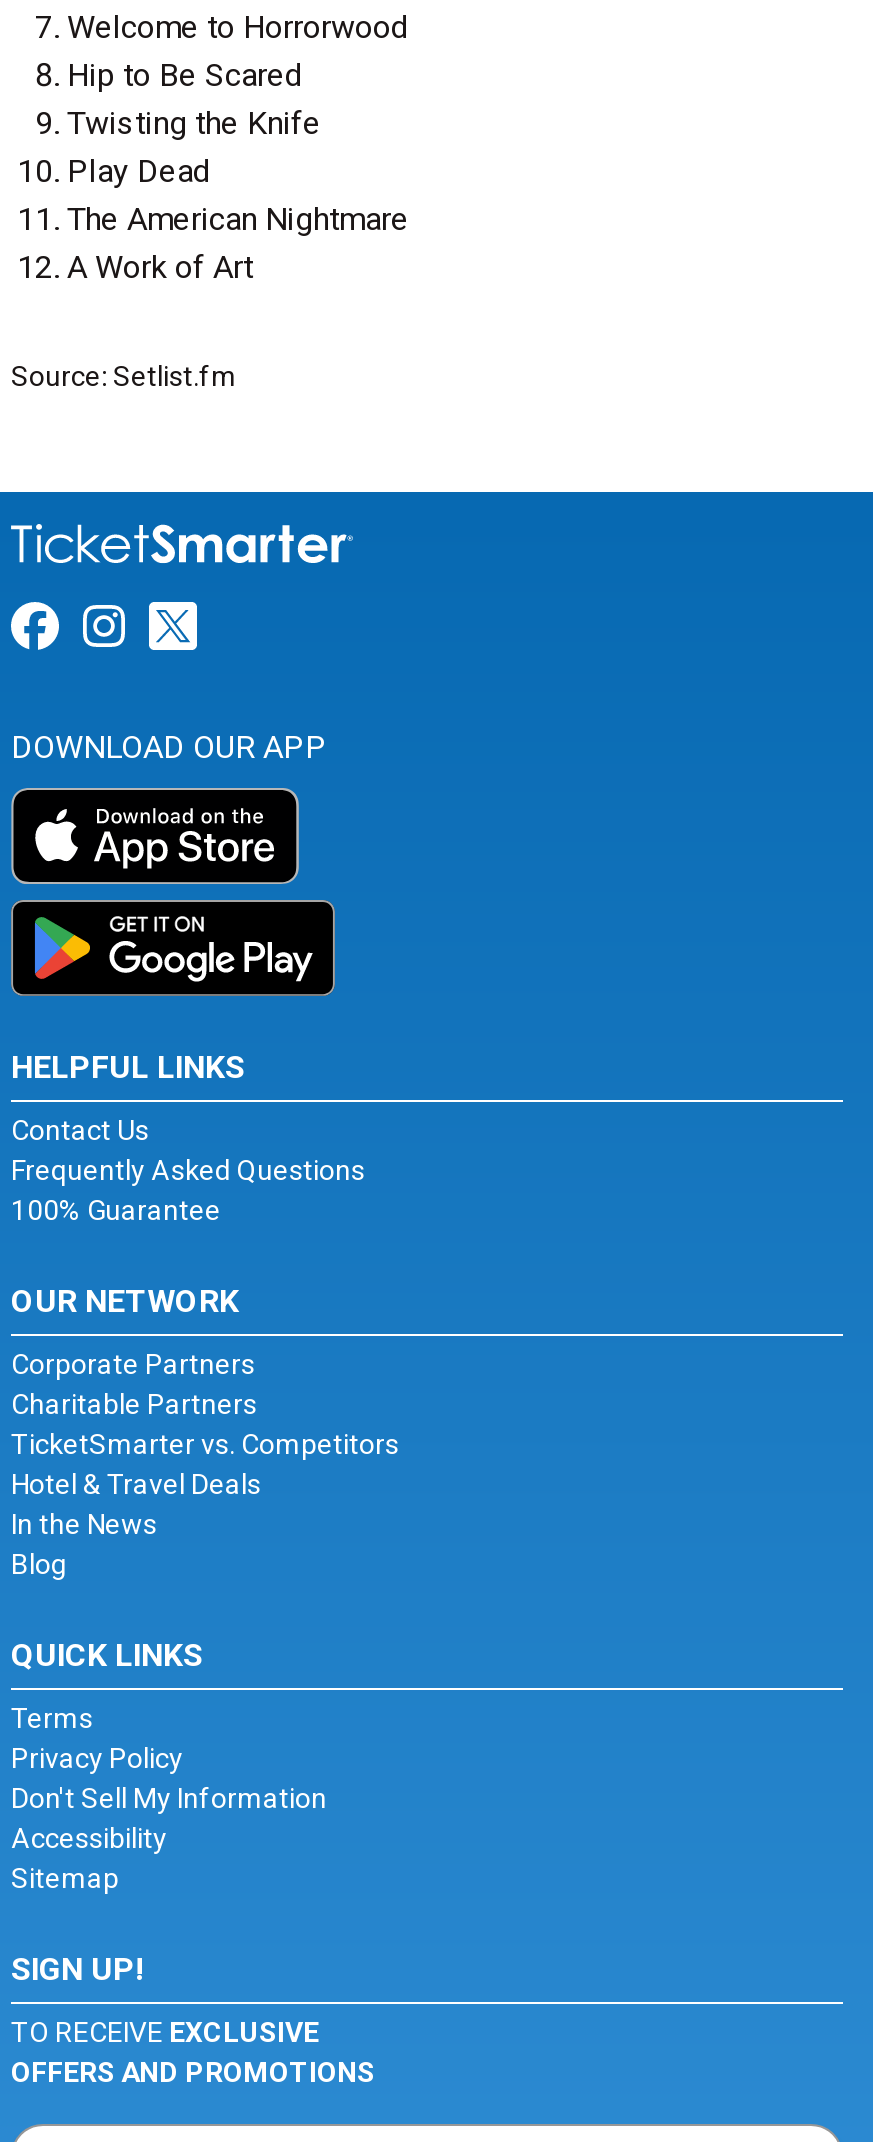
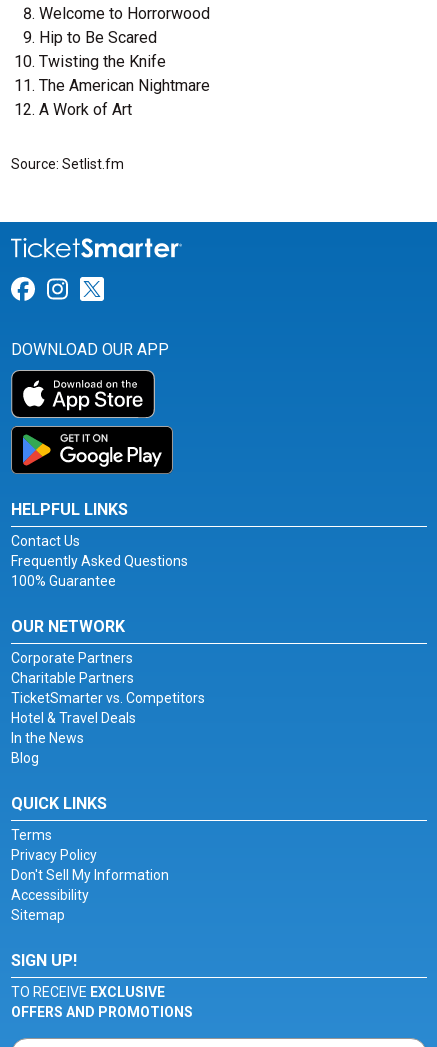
- Play Dead
